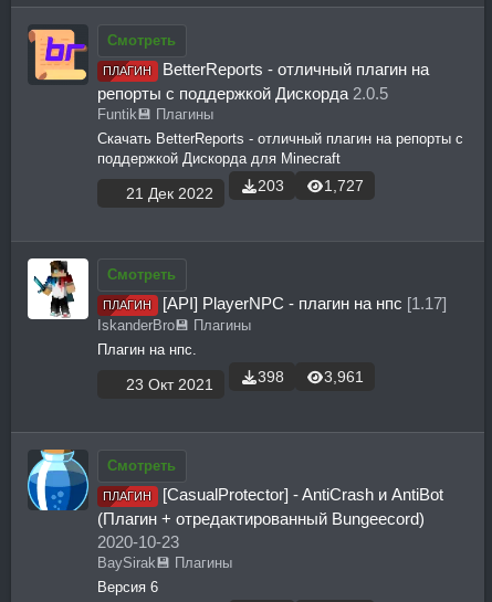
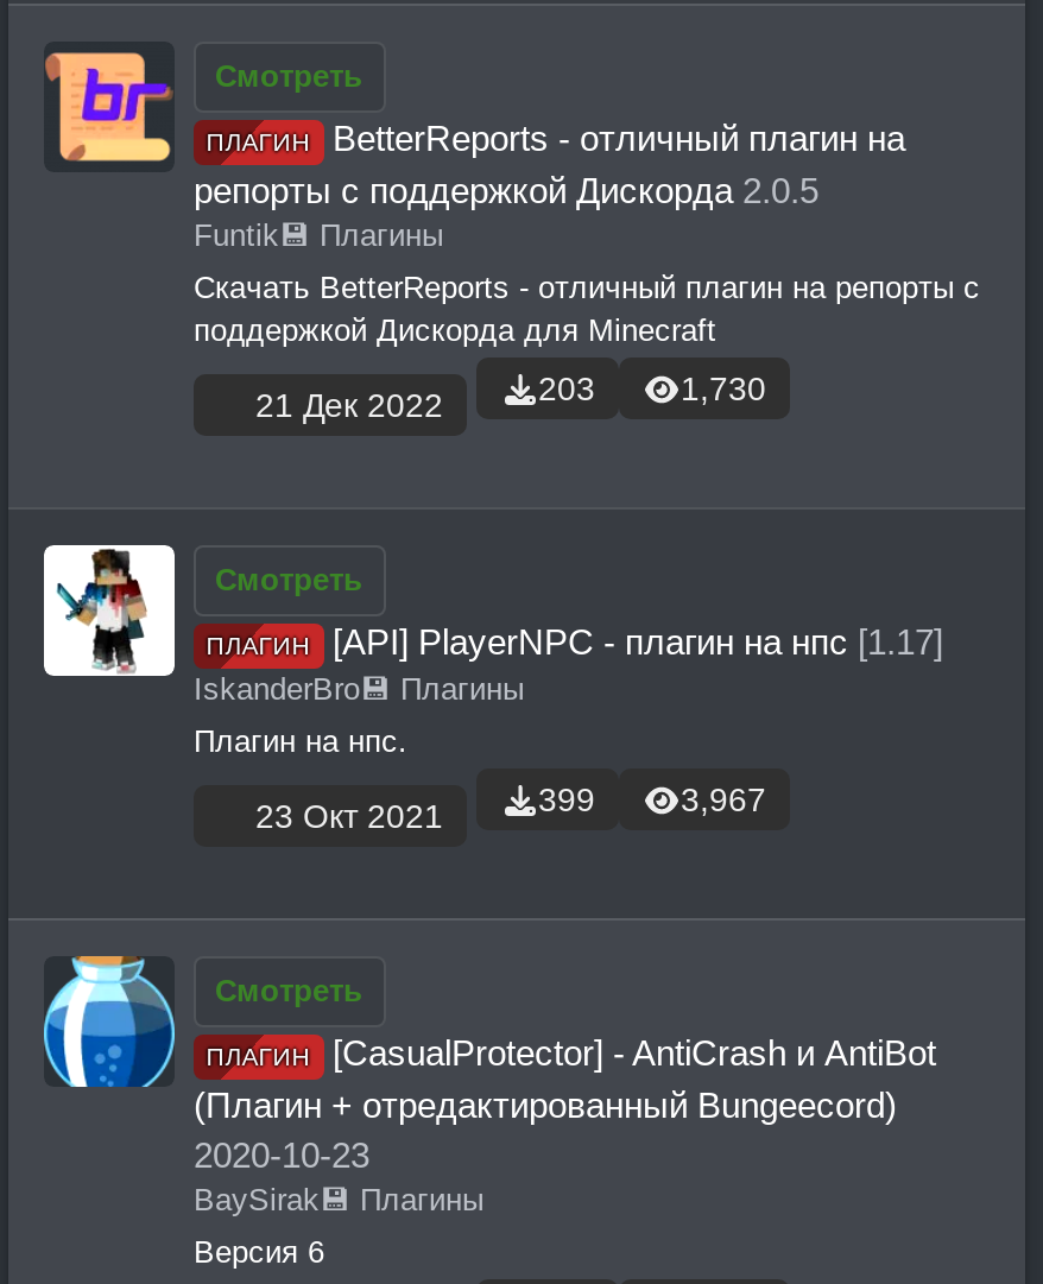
- 1,727
+ 1,730

- 398
+ 399

- 3,961
+ 3,967
